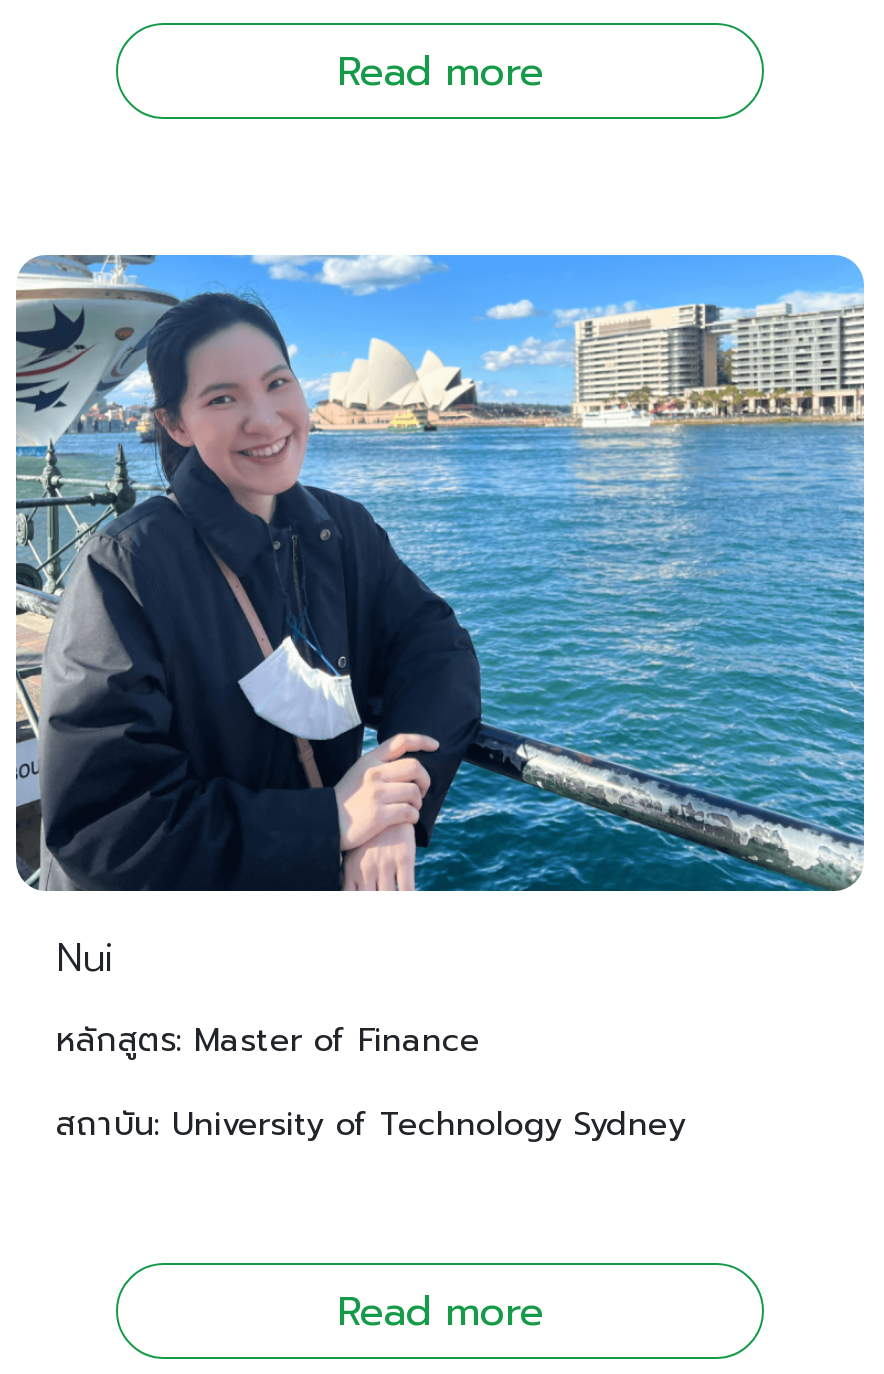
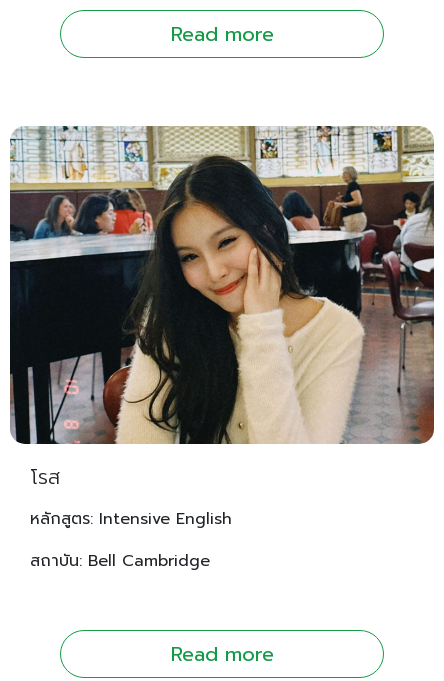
- [image]
- Nui
+ [image]
+ โรส

- หลักสูตร: Master of Finance
+ หลักสูตร: Intensive English

- สถาบัน: University of Technology Sydney
+ สถาบัน: Bell Cambridge
